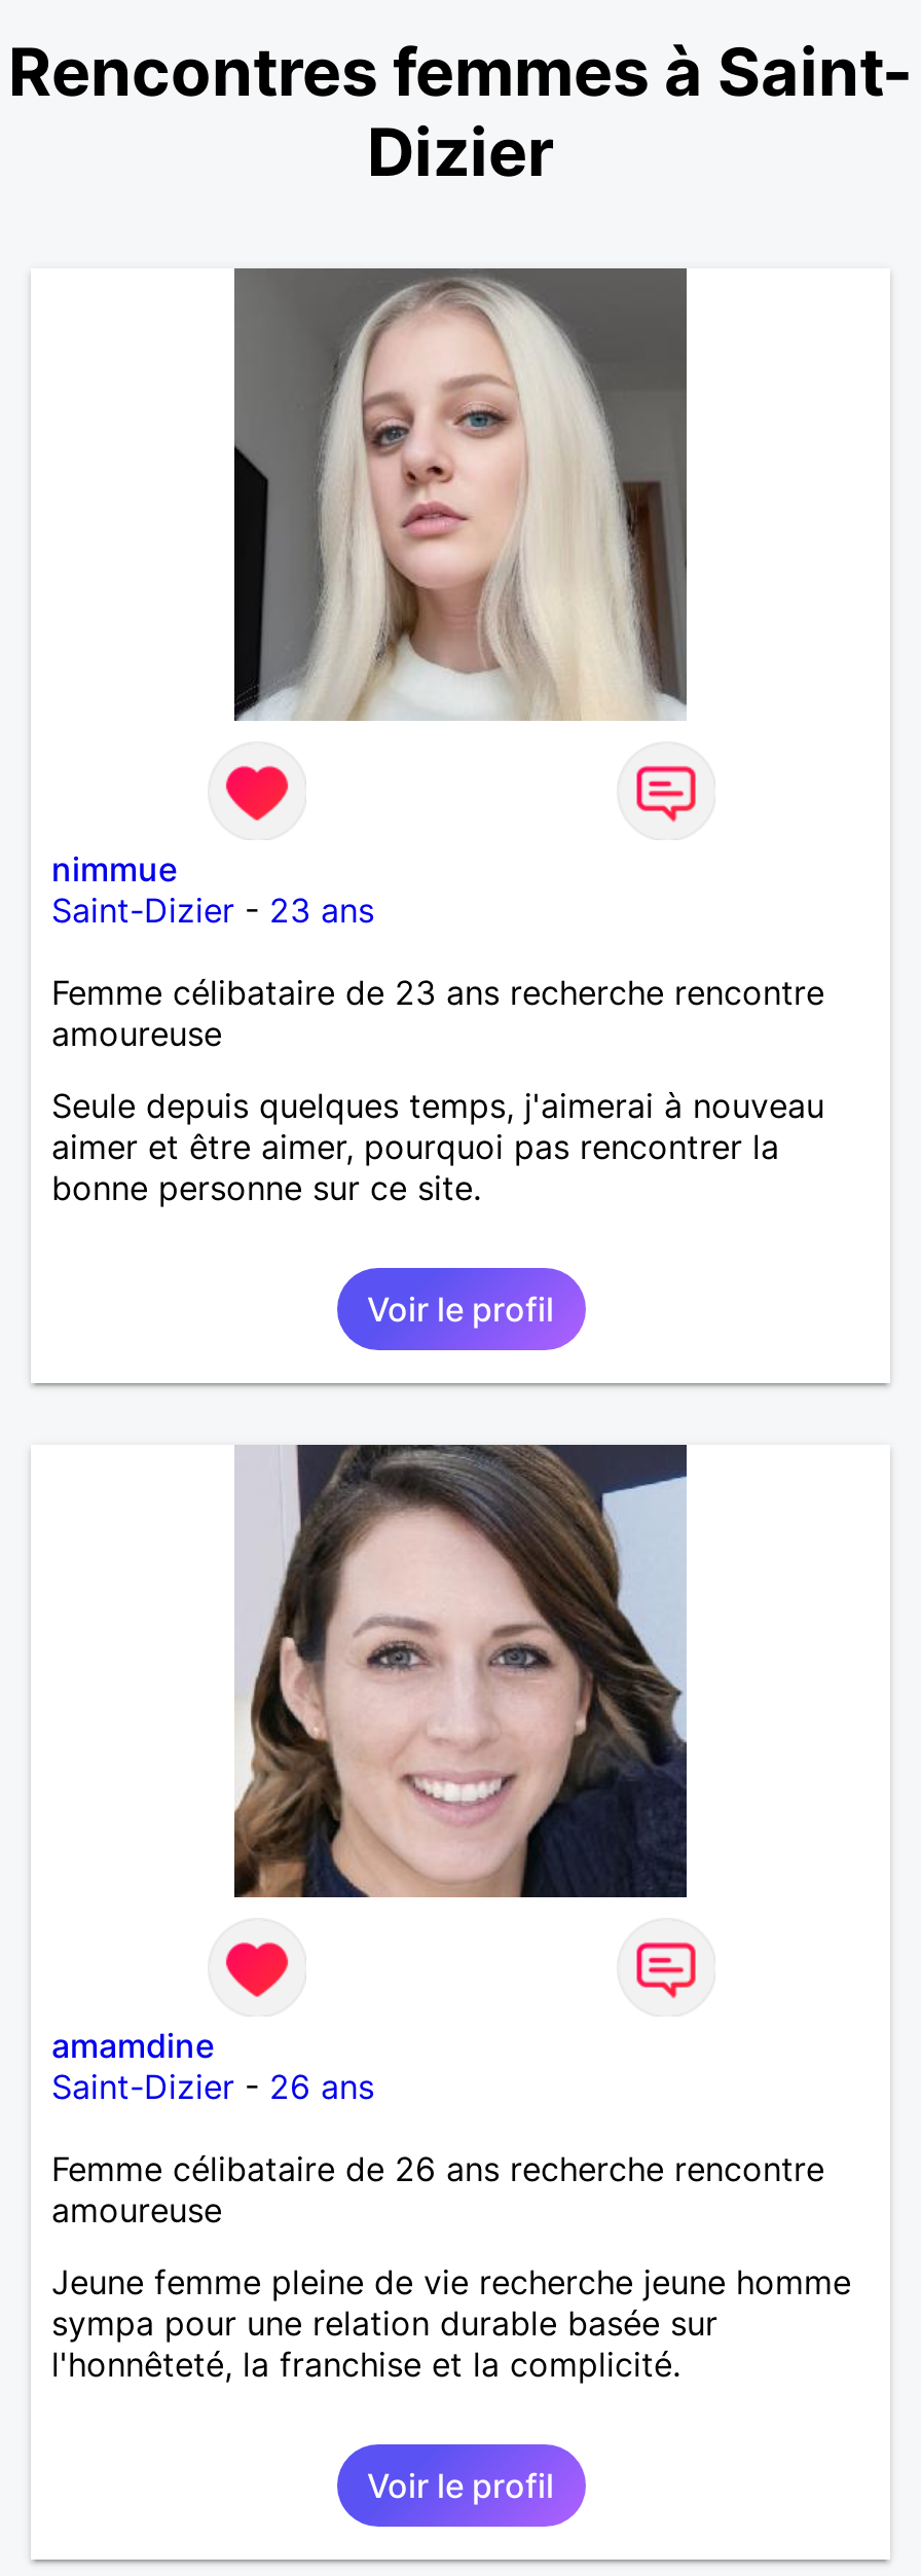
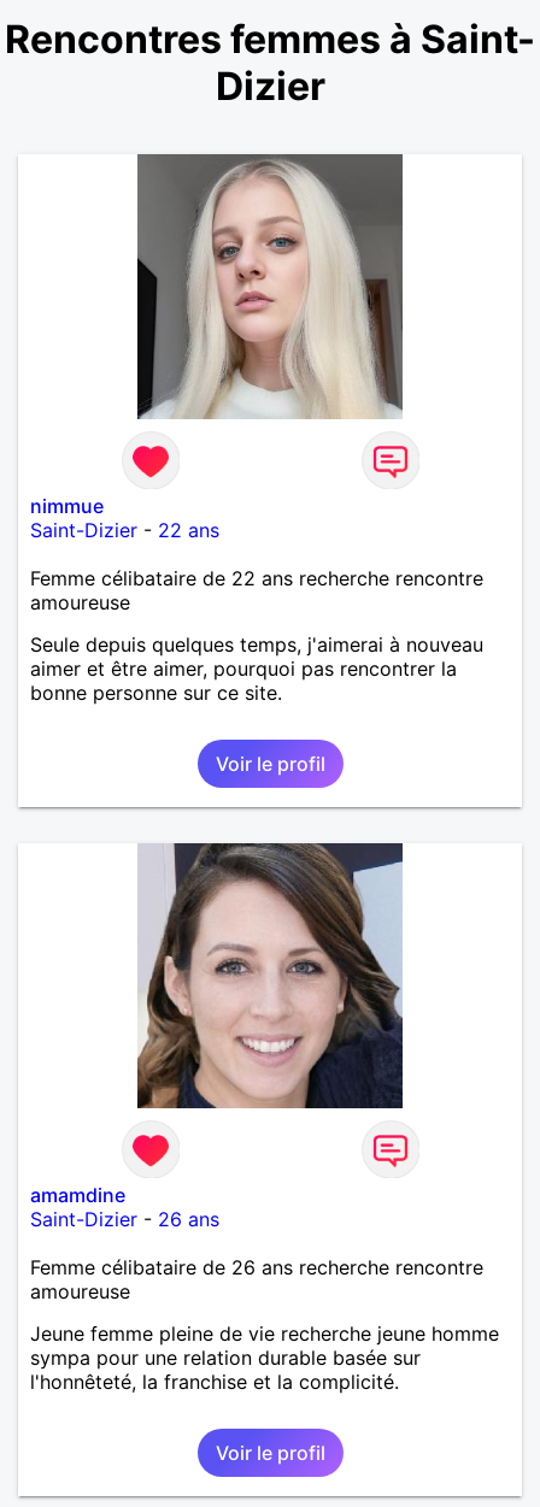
- Saint-Dizier - 23 ans
+ Saint-Dizier - 22 ans

- Femme célibataire de 23 ans recherche rencontre
+ Femme célibataire de 22 ans recherche rencontre
